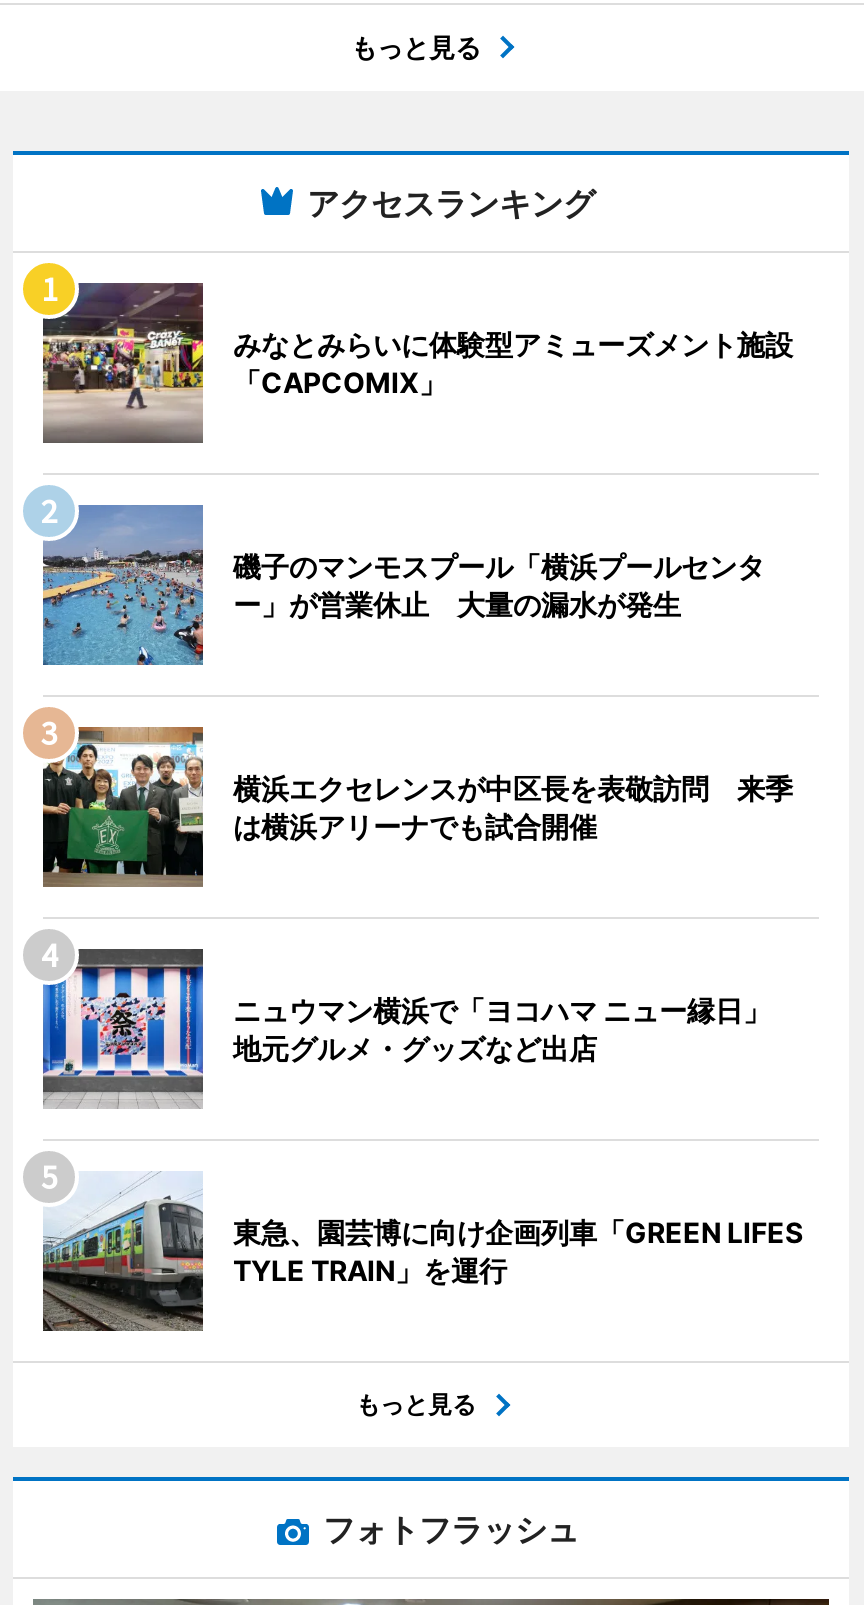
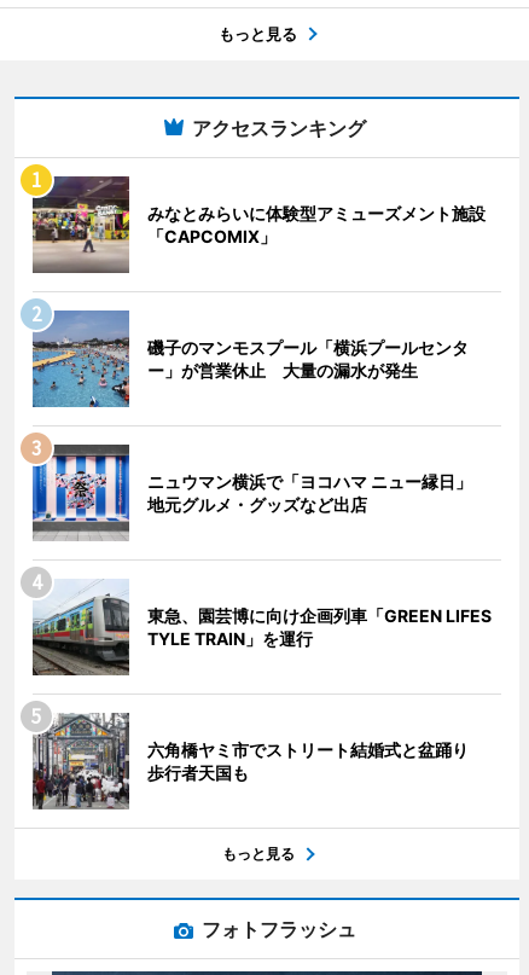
- [image]
- 横浜エクセレンスが中区長を表敬訪問 来季
- は横浜アリーナでも試合開催

moved up: [image] | ニュウマン横浜で「ヨコハマ ニュー縁日」 | 地元グルメ・グッズなど出店 | 東急、園芸博に向け企画列車「GREEN LIFES | TYLE TRAIN」を運行

+ [image]
+ 六角橋ヤミ市でストリート結婚式と盆踊り
+ 歩行者天国も
